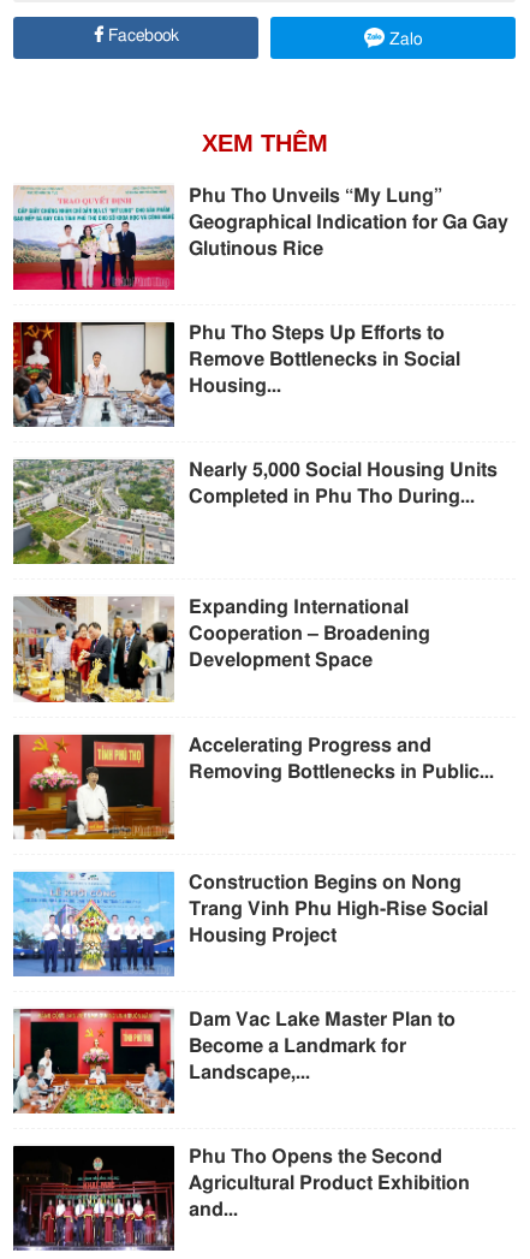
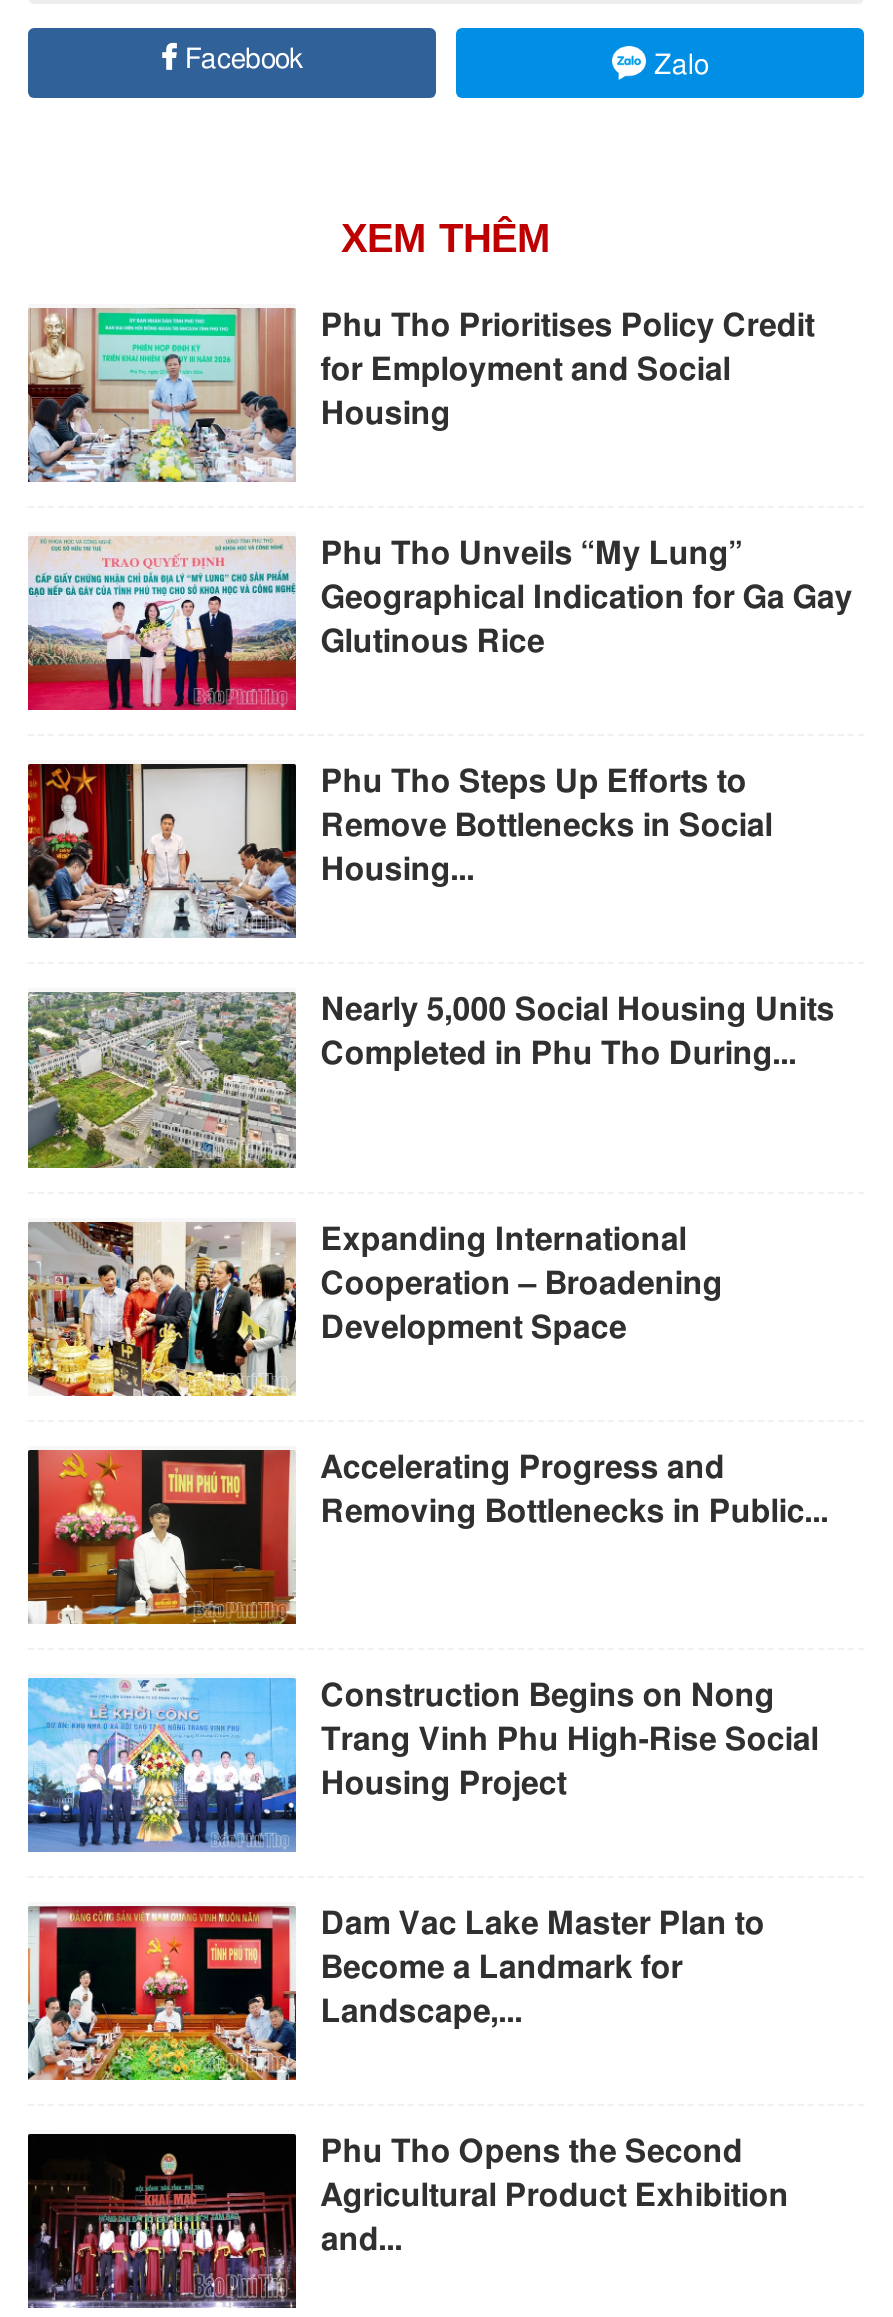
+ [image]
+ Phu Tho Prioritises Policy Credit
+ for Employment and Social
+ Housing
